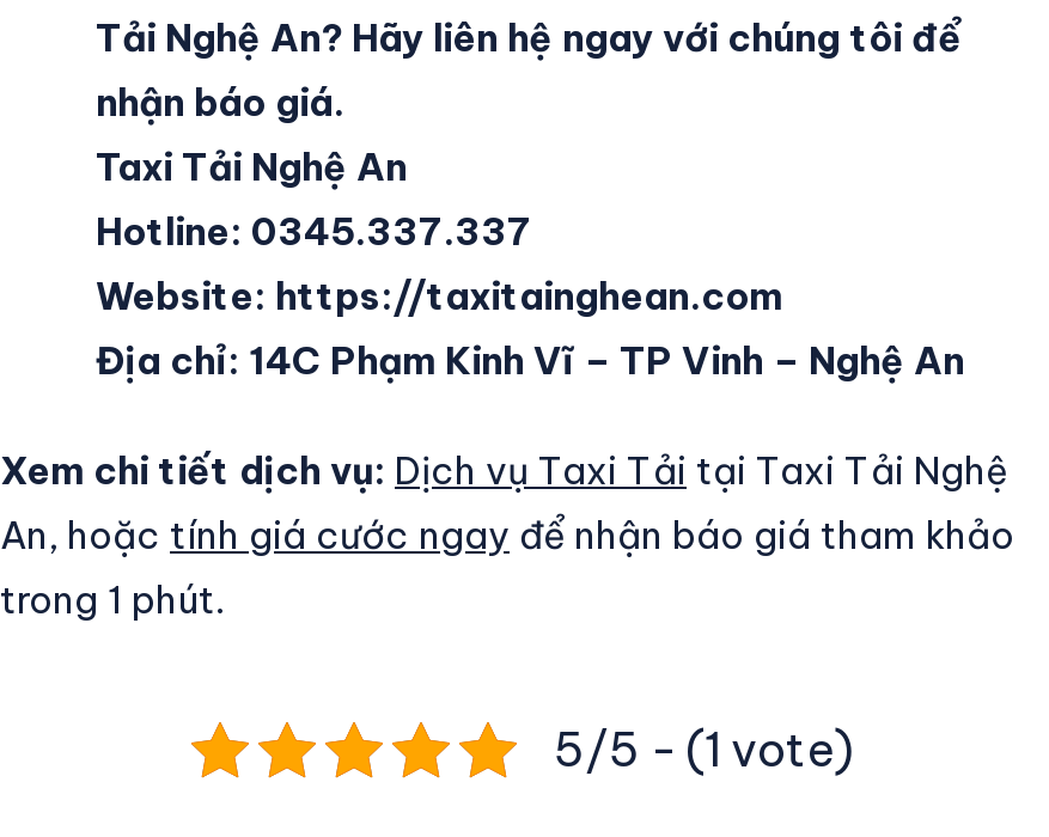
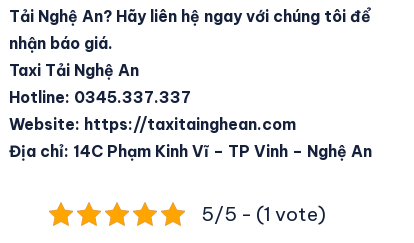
- Xem chi tiết dịch vụ: Dịch vụ Taxi Tải tại Taxi Tải Nghệ
- An, hoặc tính giá cước ngay để nhận báo giá tham khảo
- trong 1 phút.
